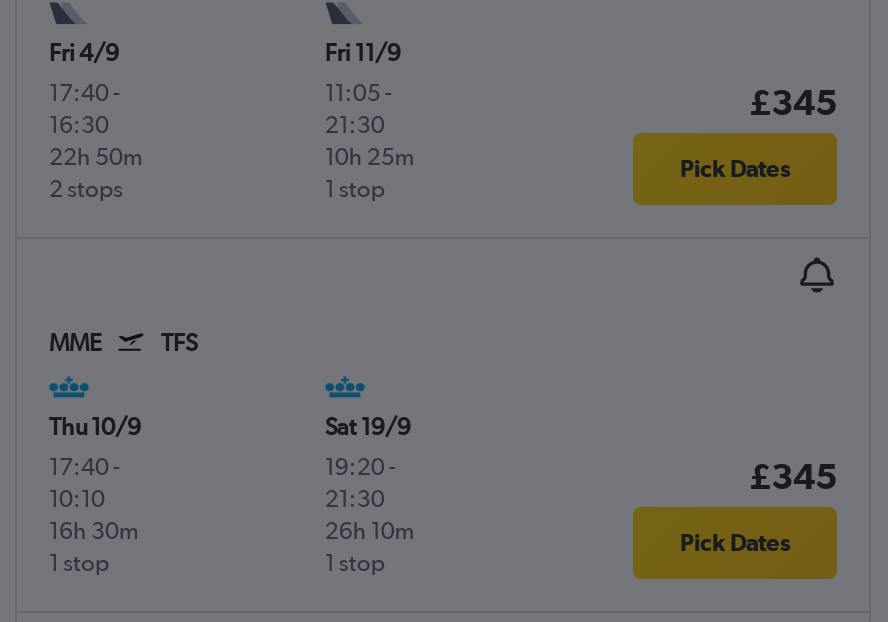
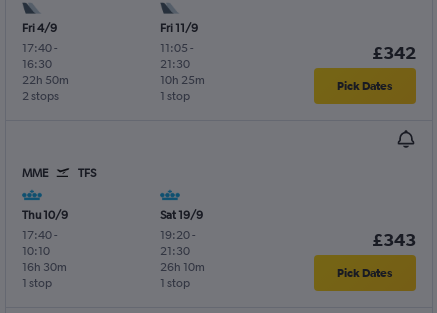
- £345
+ £342

- £345
+ £343
